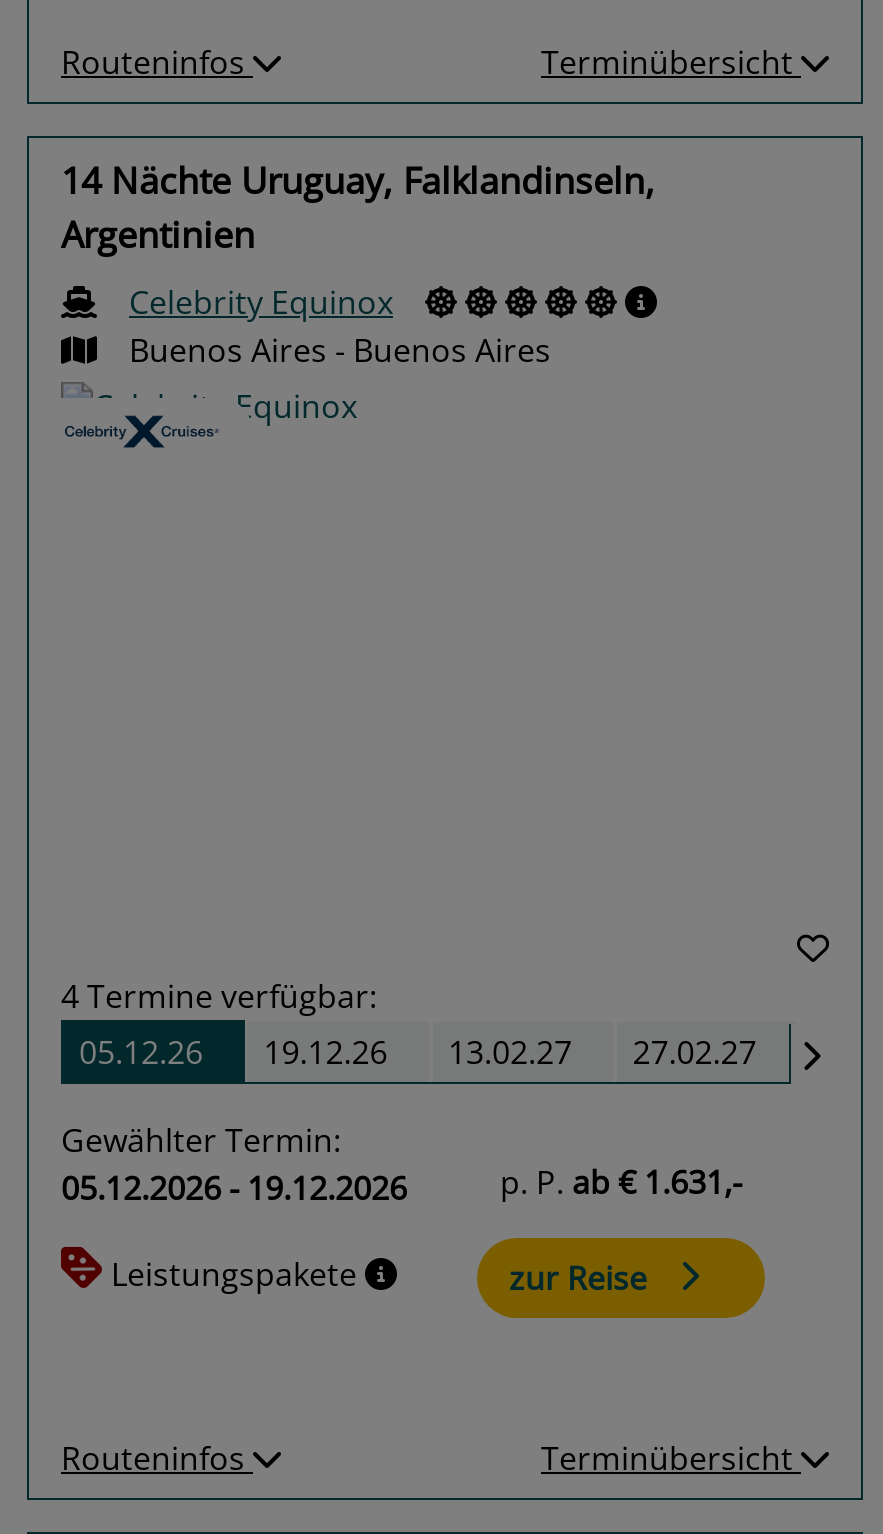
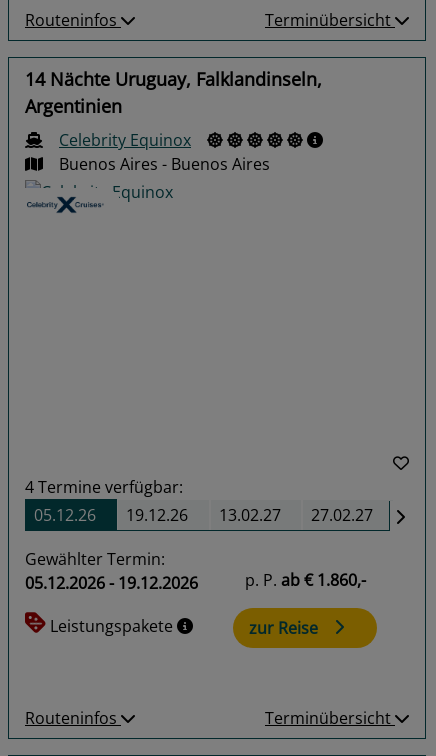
- p. P. ab € 1.631,-
+ p. P. ab € 1.860,-
